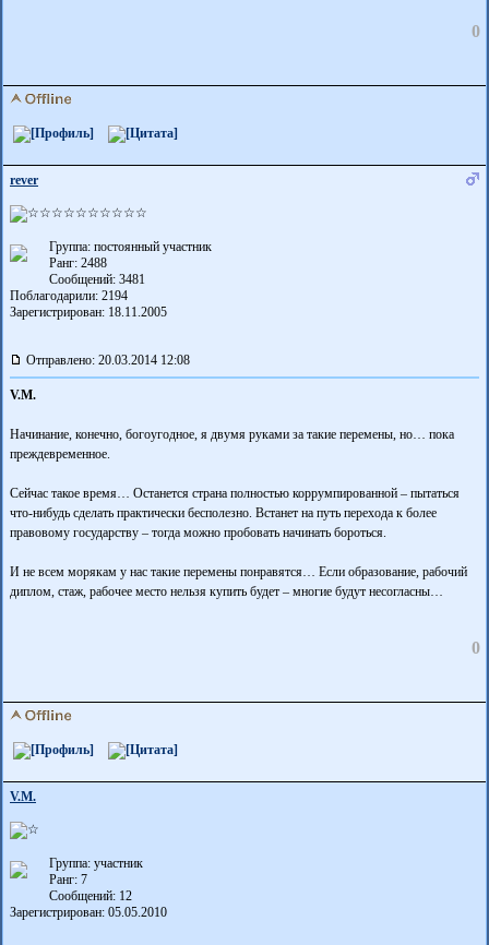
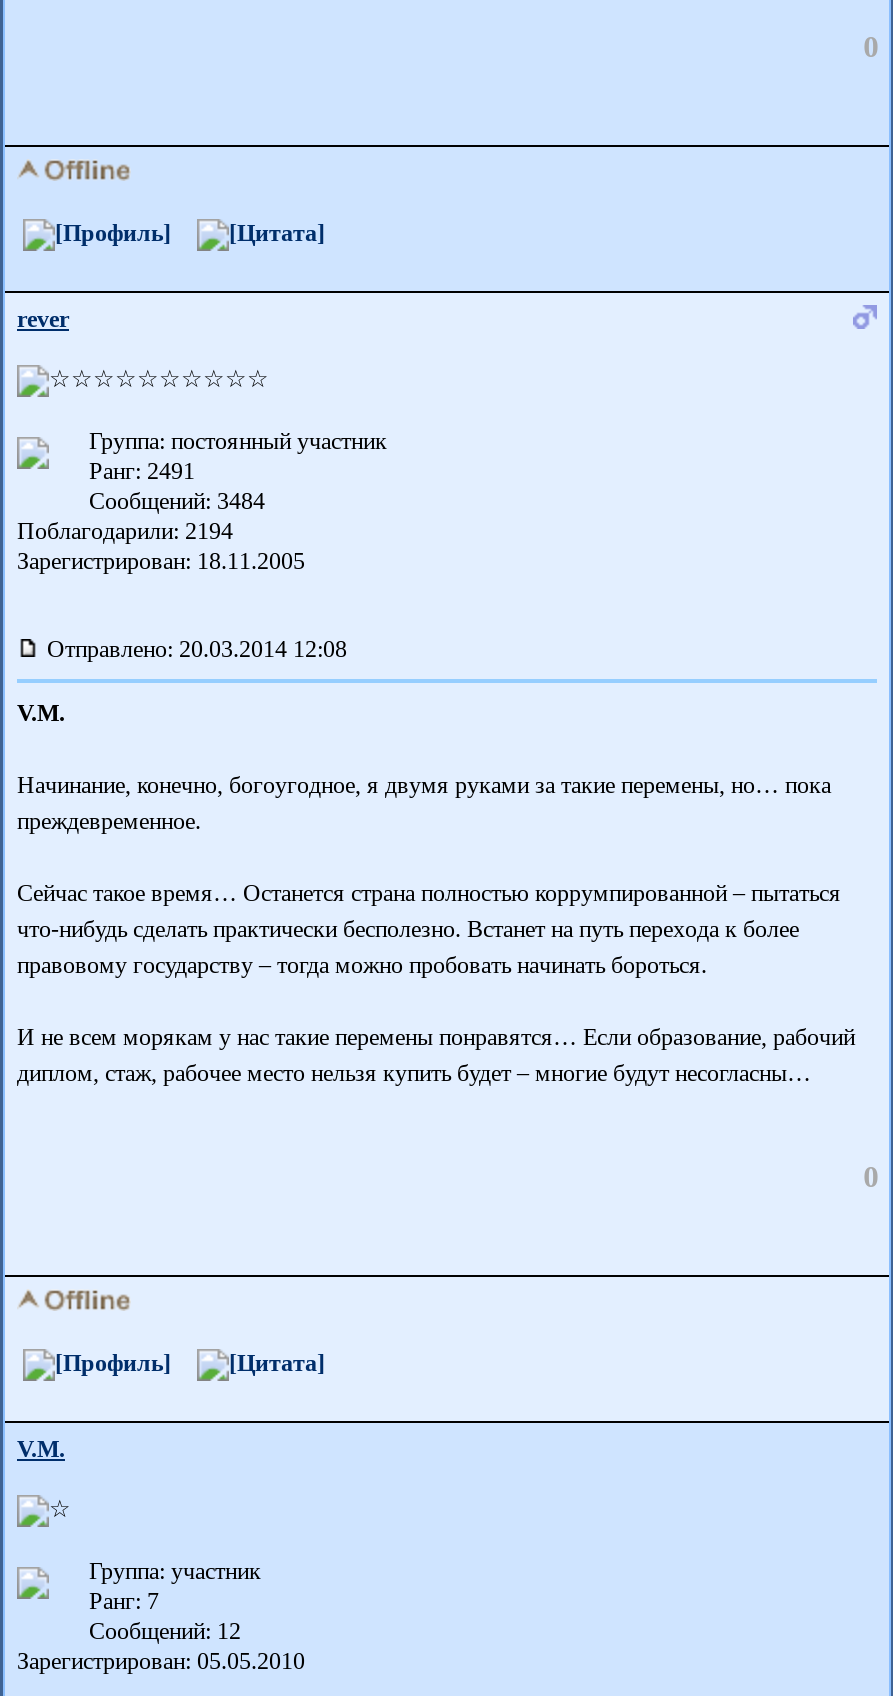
- Ранг: 2488
+ Ранг: 2491

- Сообщений: 3481
+ Сообщений: 3484
